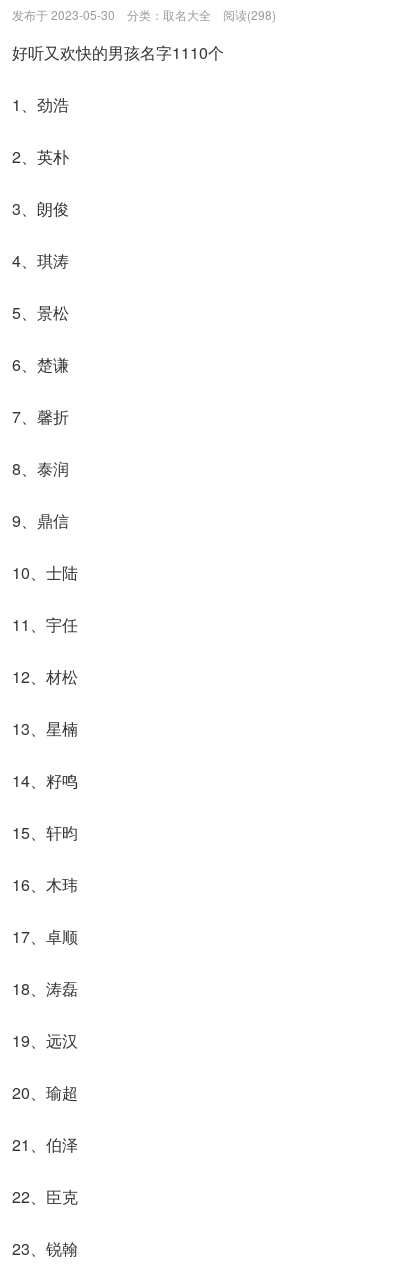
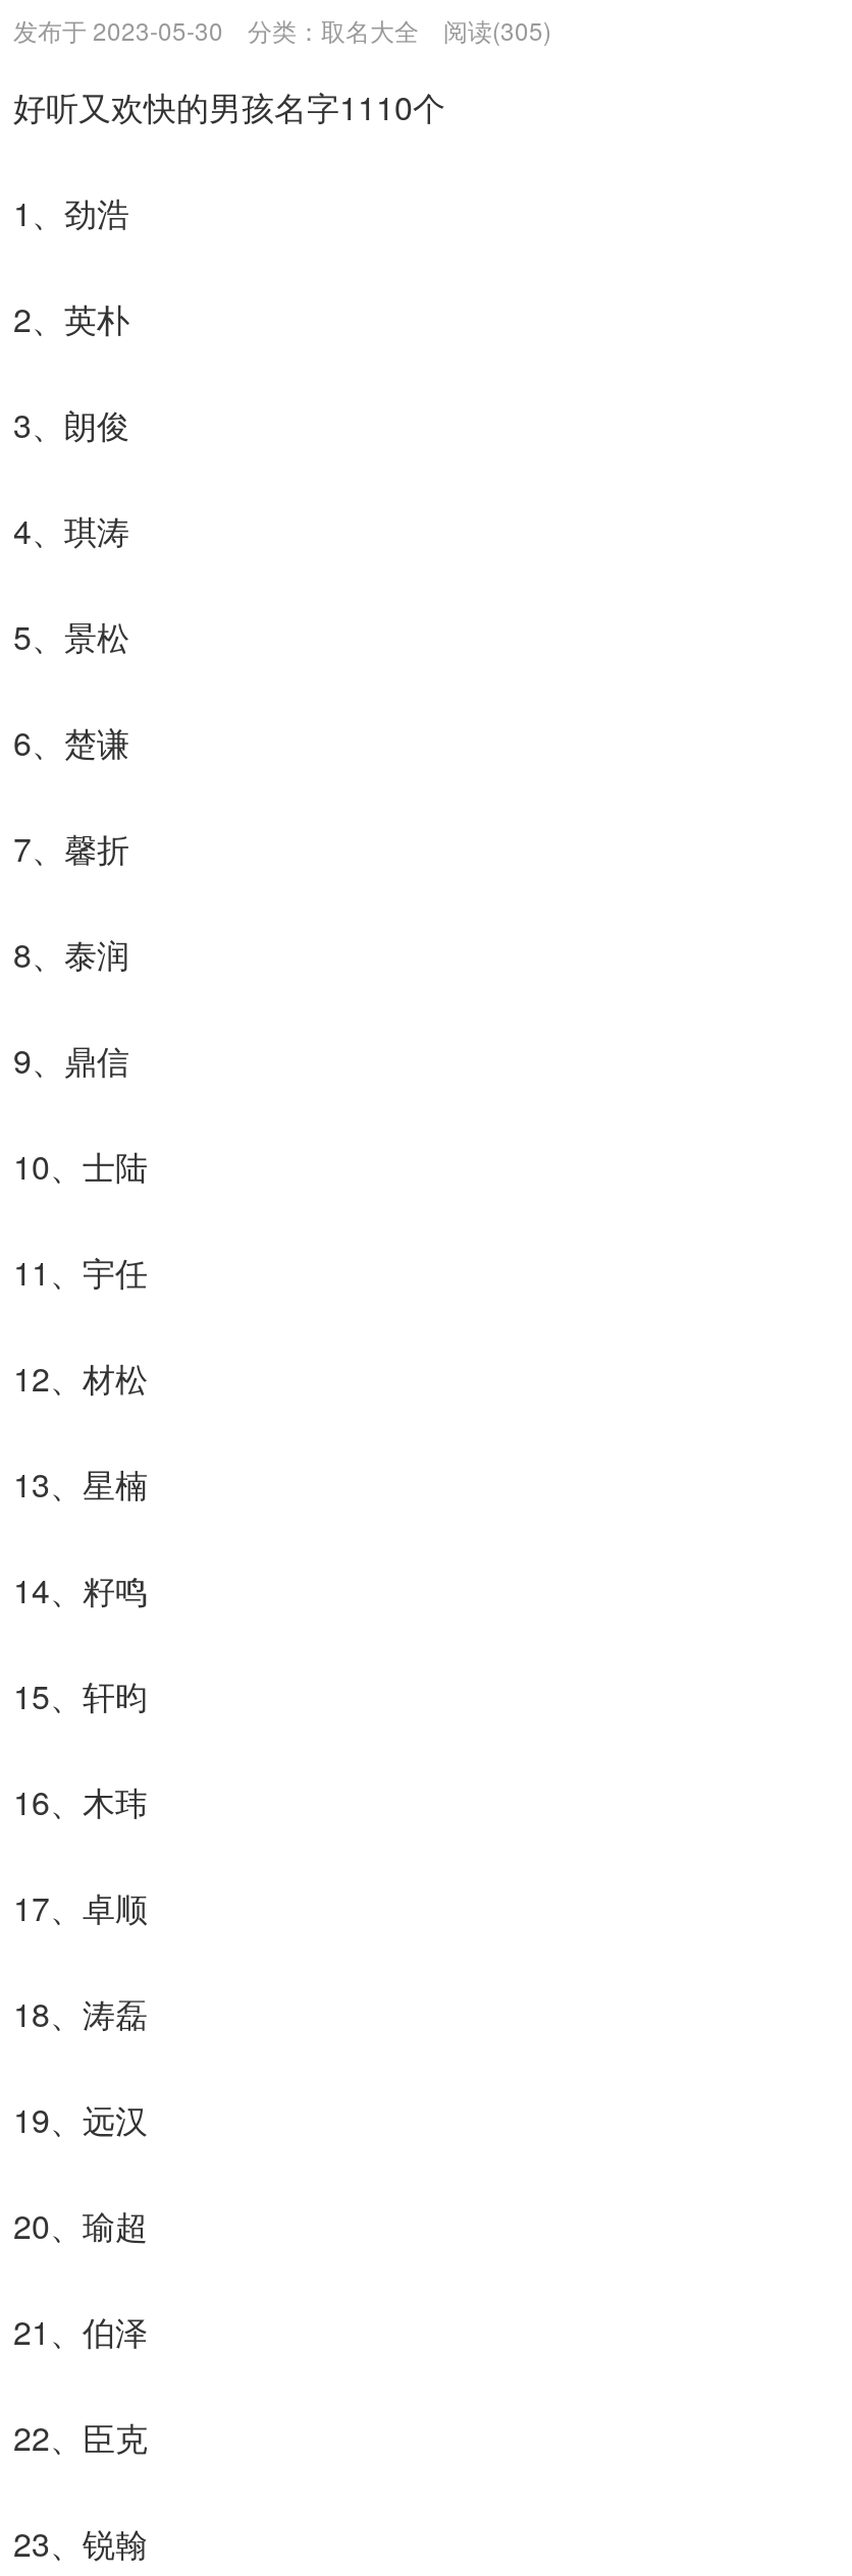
- 发布于 2023-05-30 分类：取名大全 阅读(298)
+ 发布于 2023-05-30 分类：取名大全 阅读(305)
